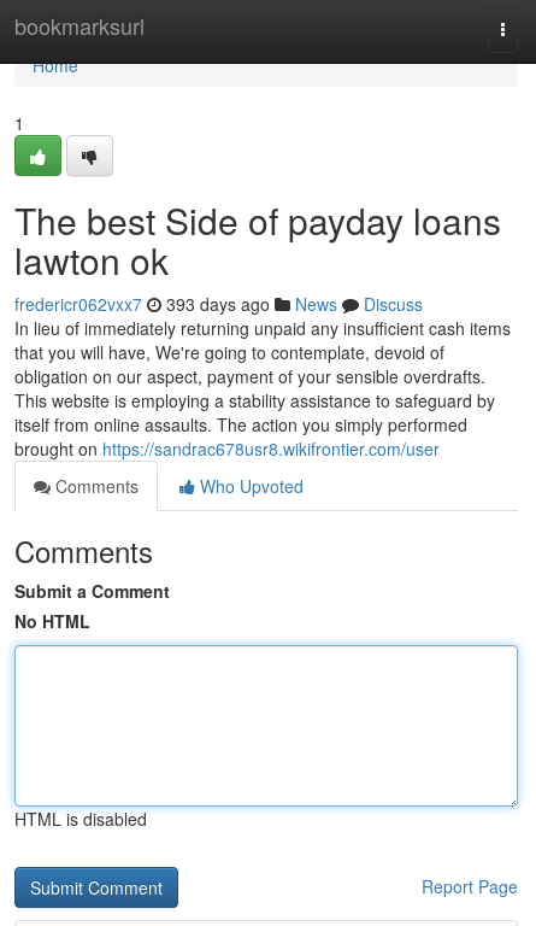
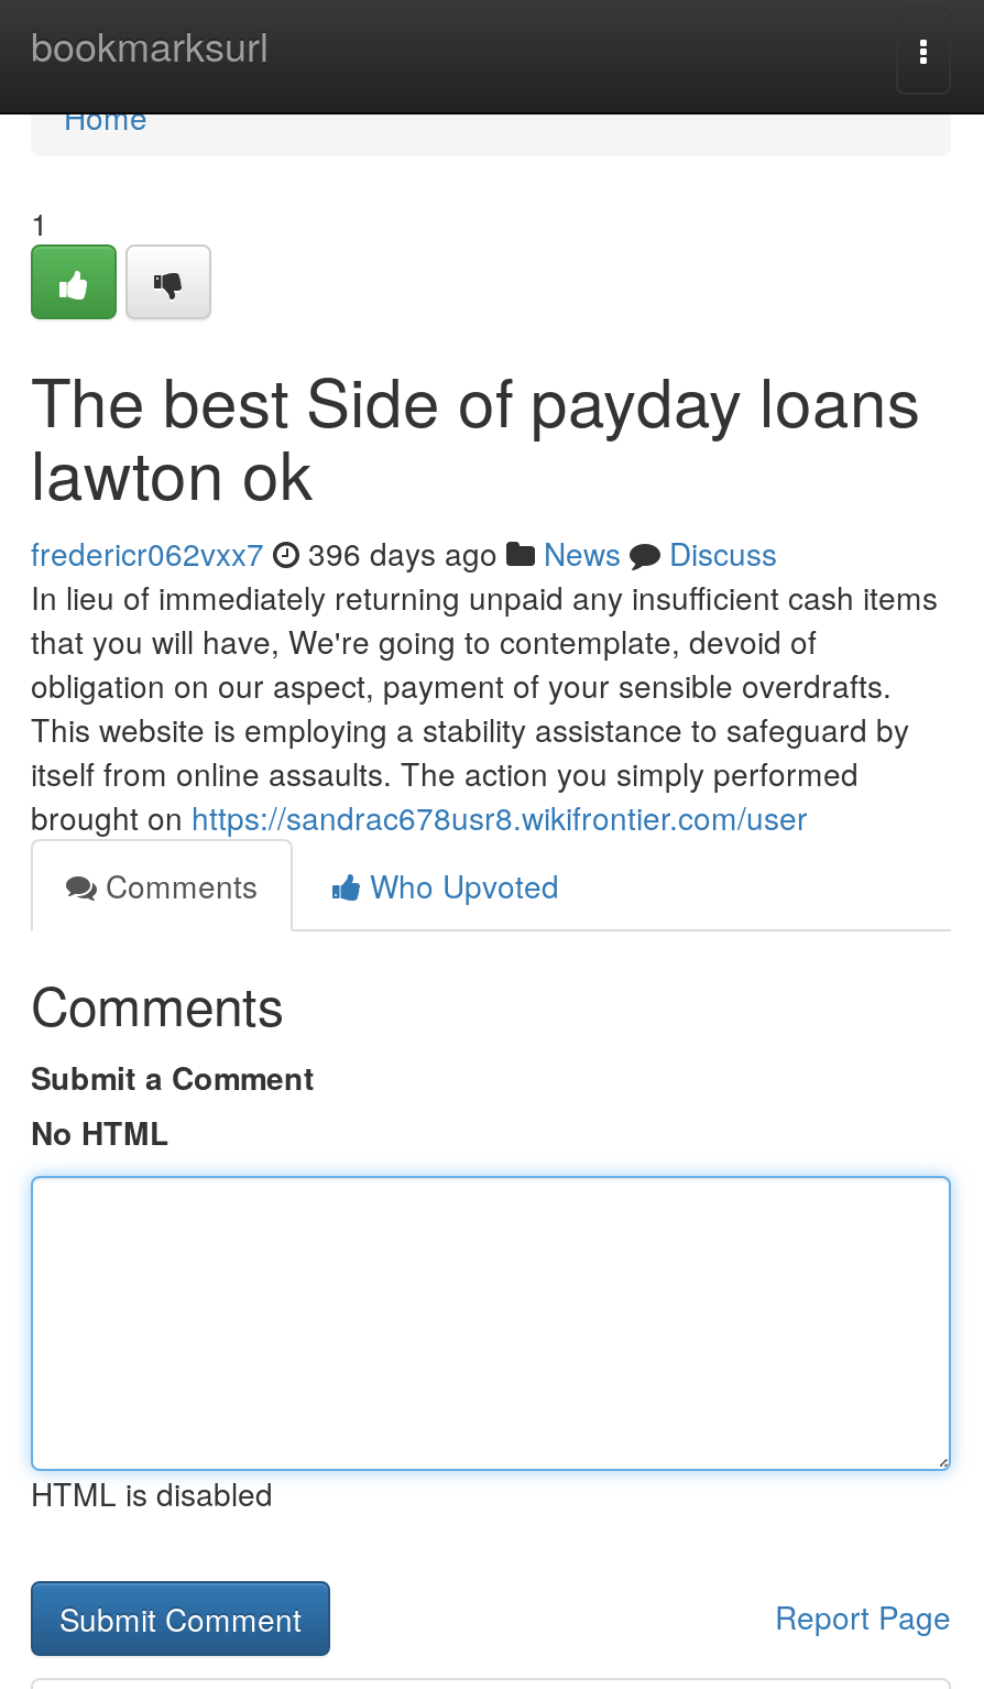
- fredericr062vxx7 393 days ago News Discuss
+ fredericr062vxx7 396 days ago News Discuss
